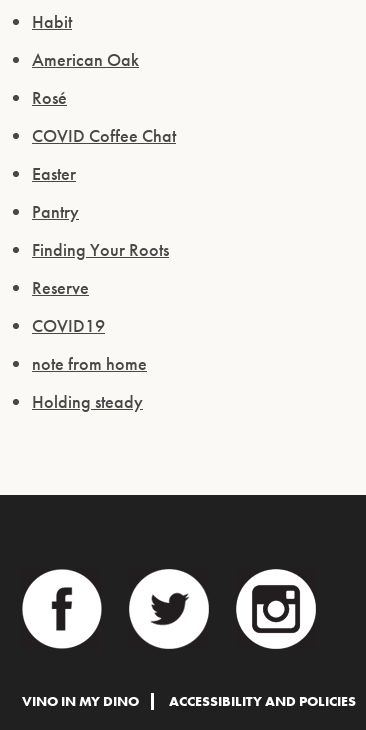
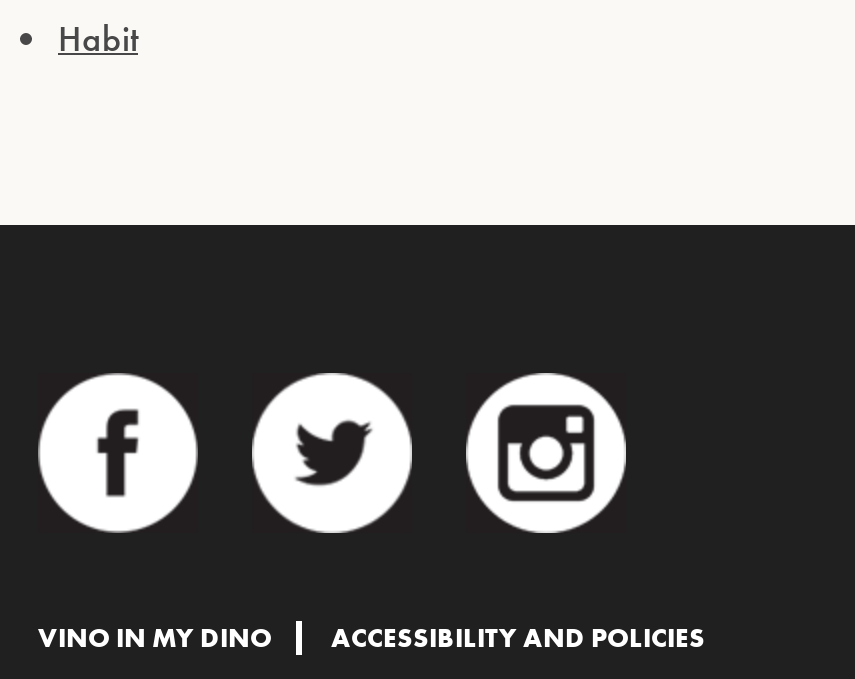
- American Oak
- Rosé
- COVID Coffee Chat
- Easter
- Pantry
- Finding Your Roots
- Reserve
- COVID19
- note from home
- Holding steady
